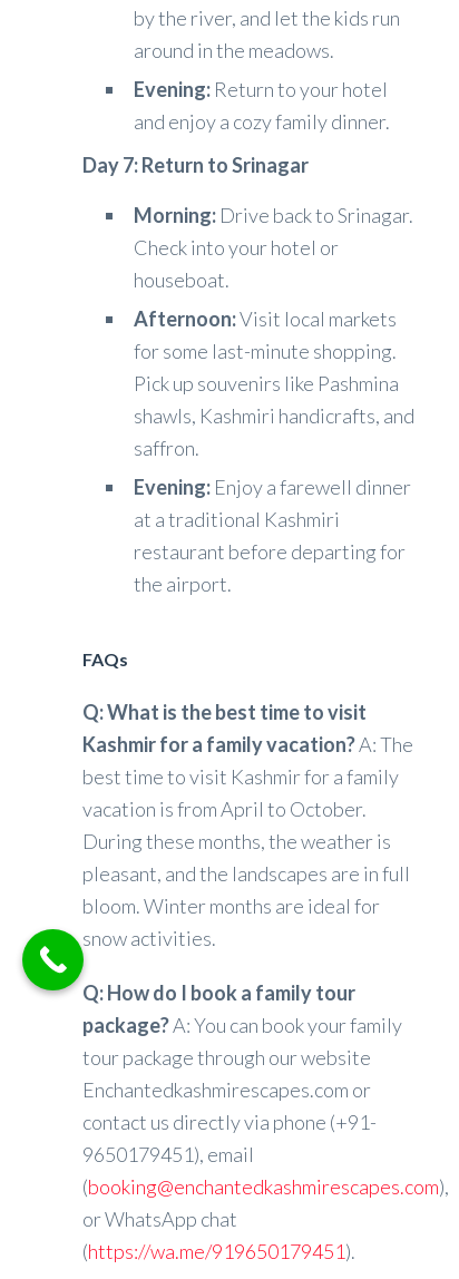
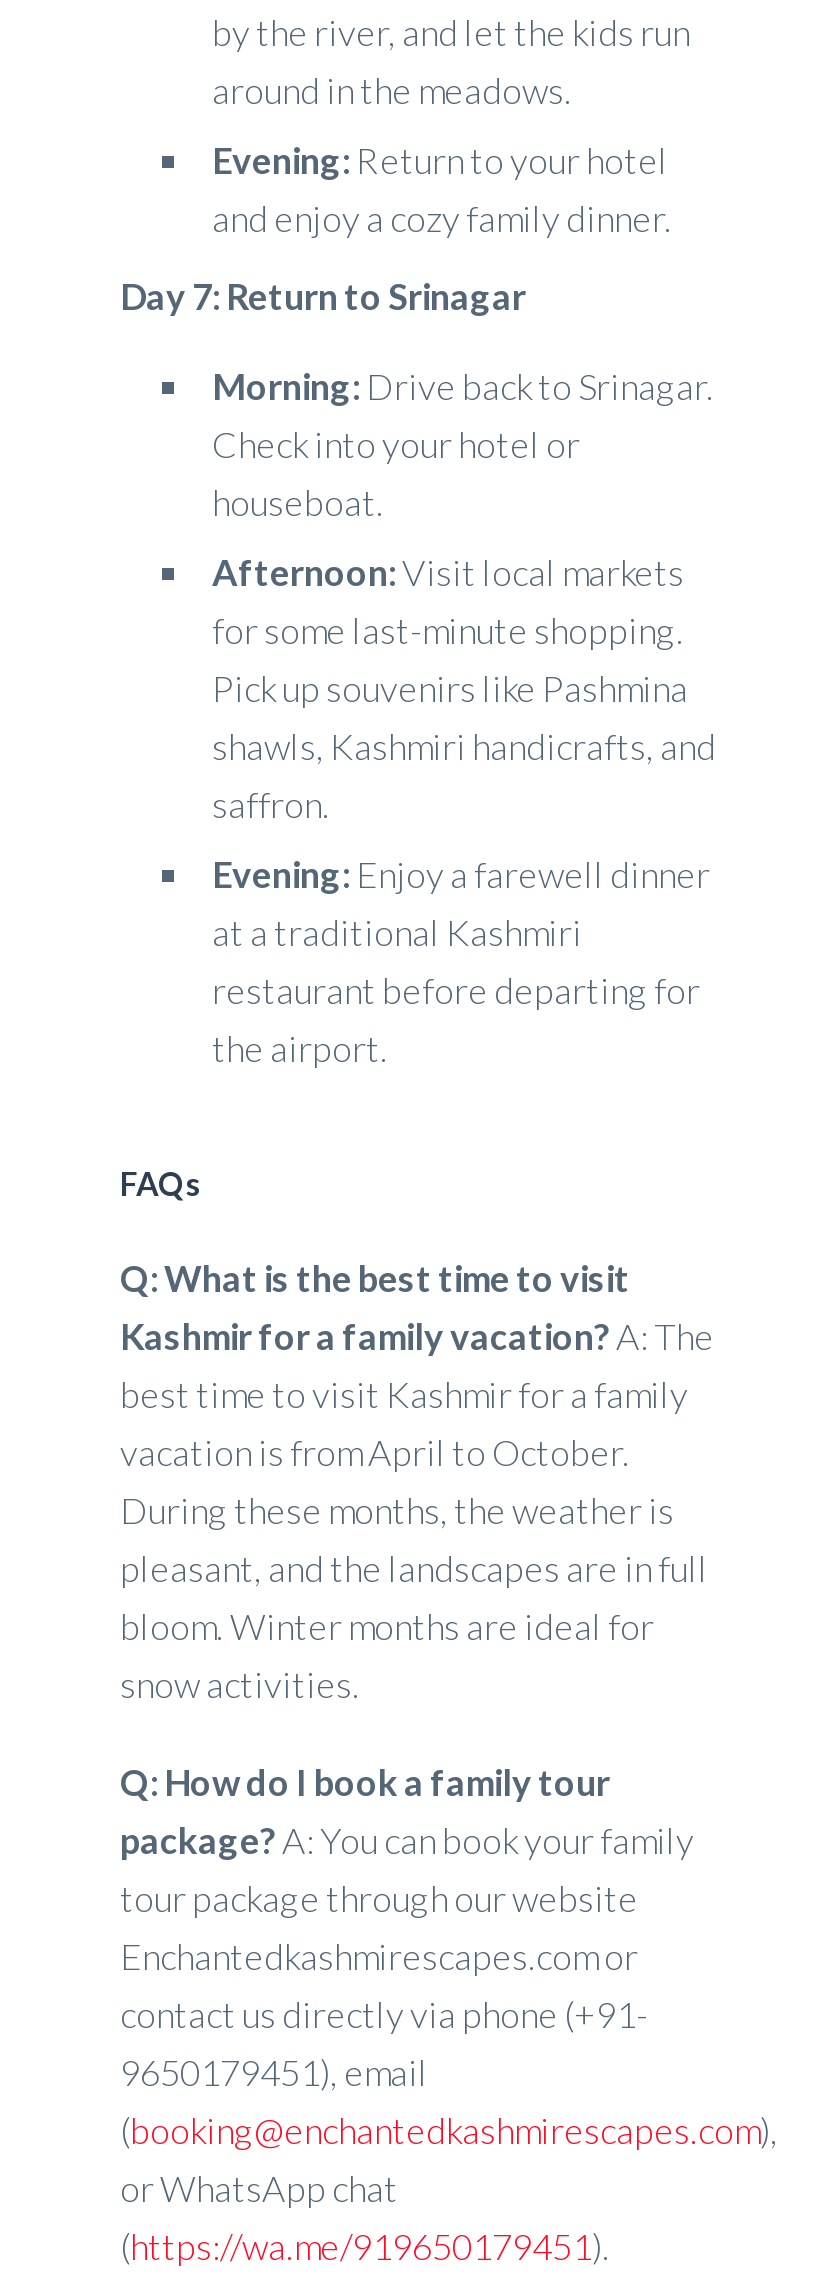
- [image]
